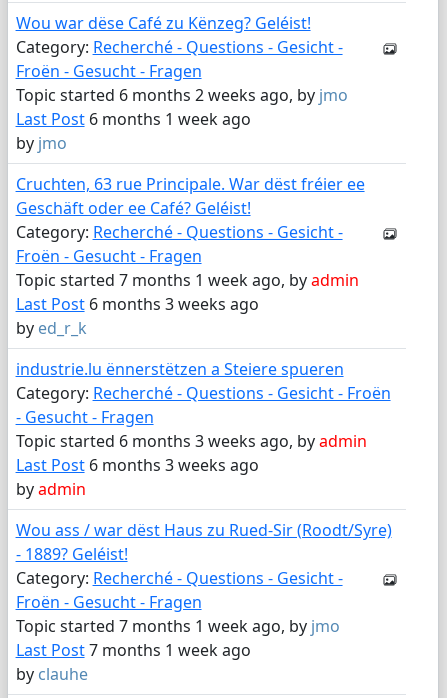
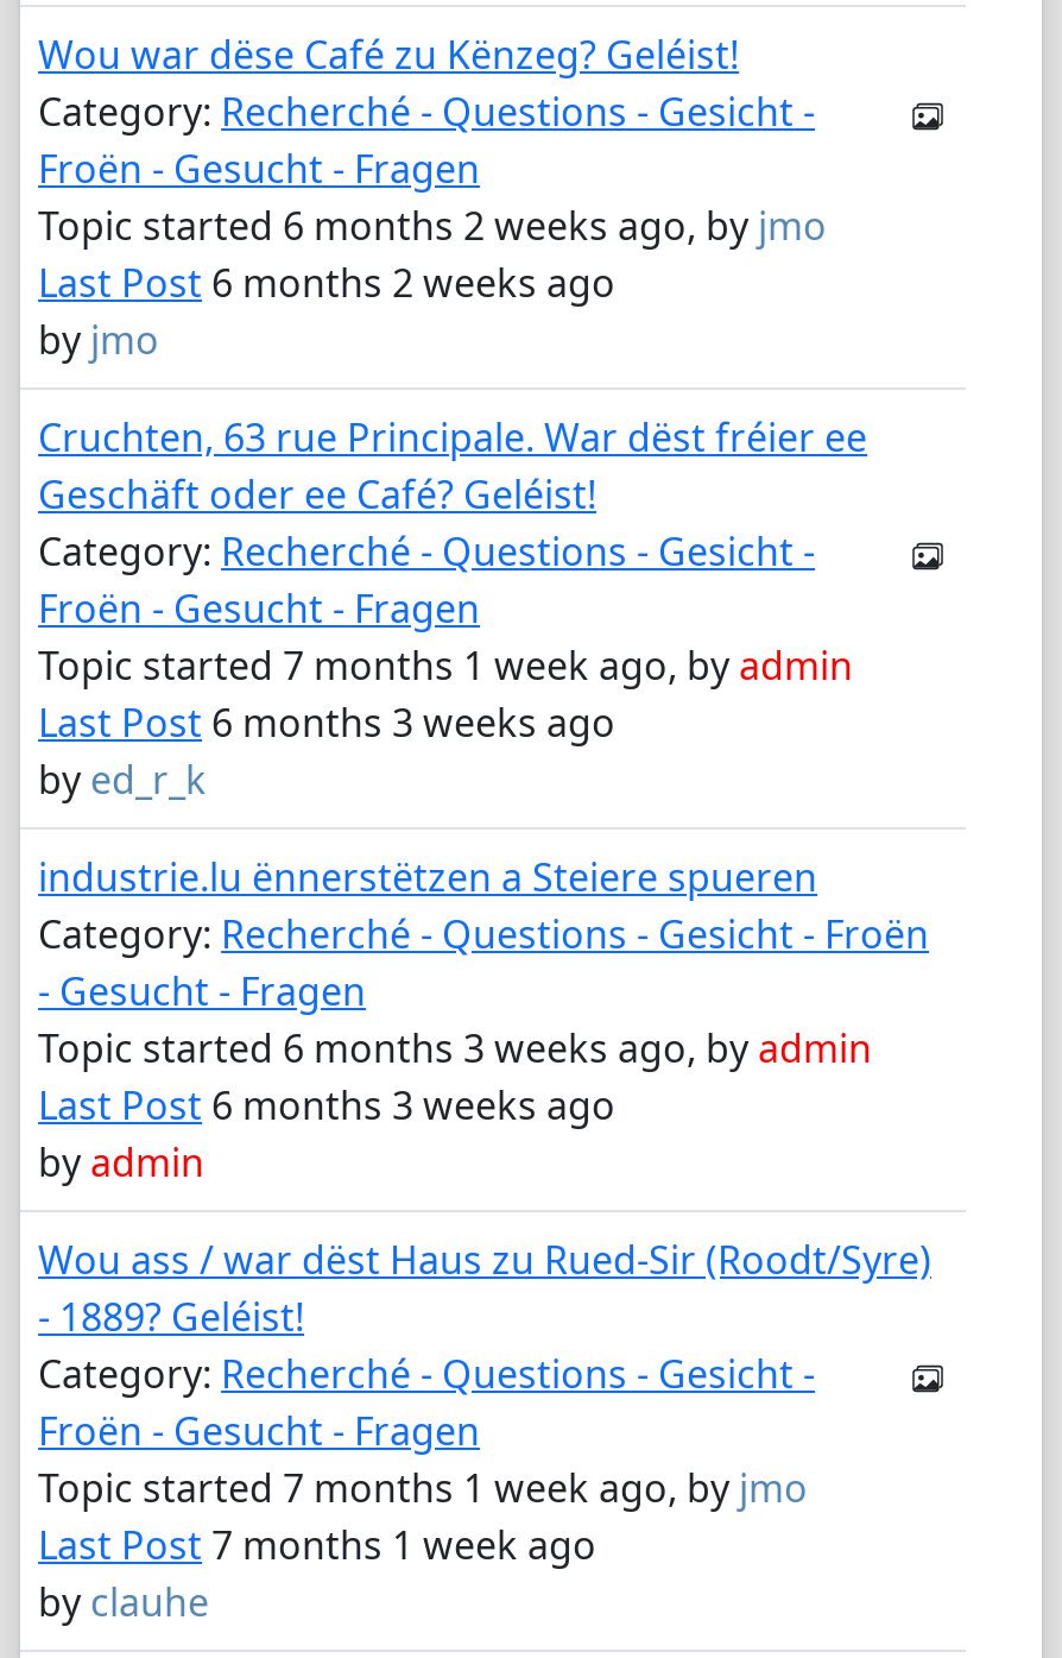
- Last Post 6 months 1 week ago
+ Last Post 6 months 2 weeks ago
